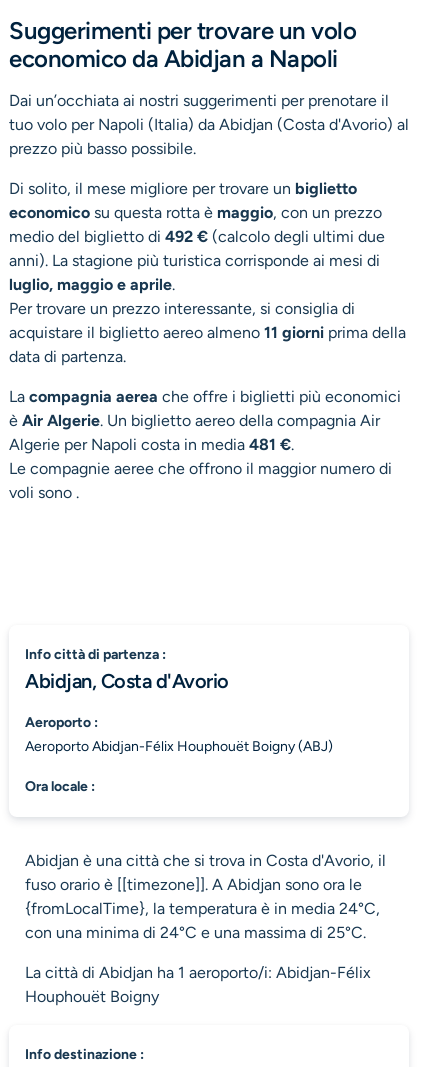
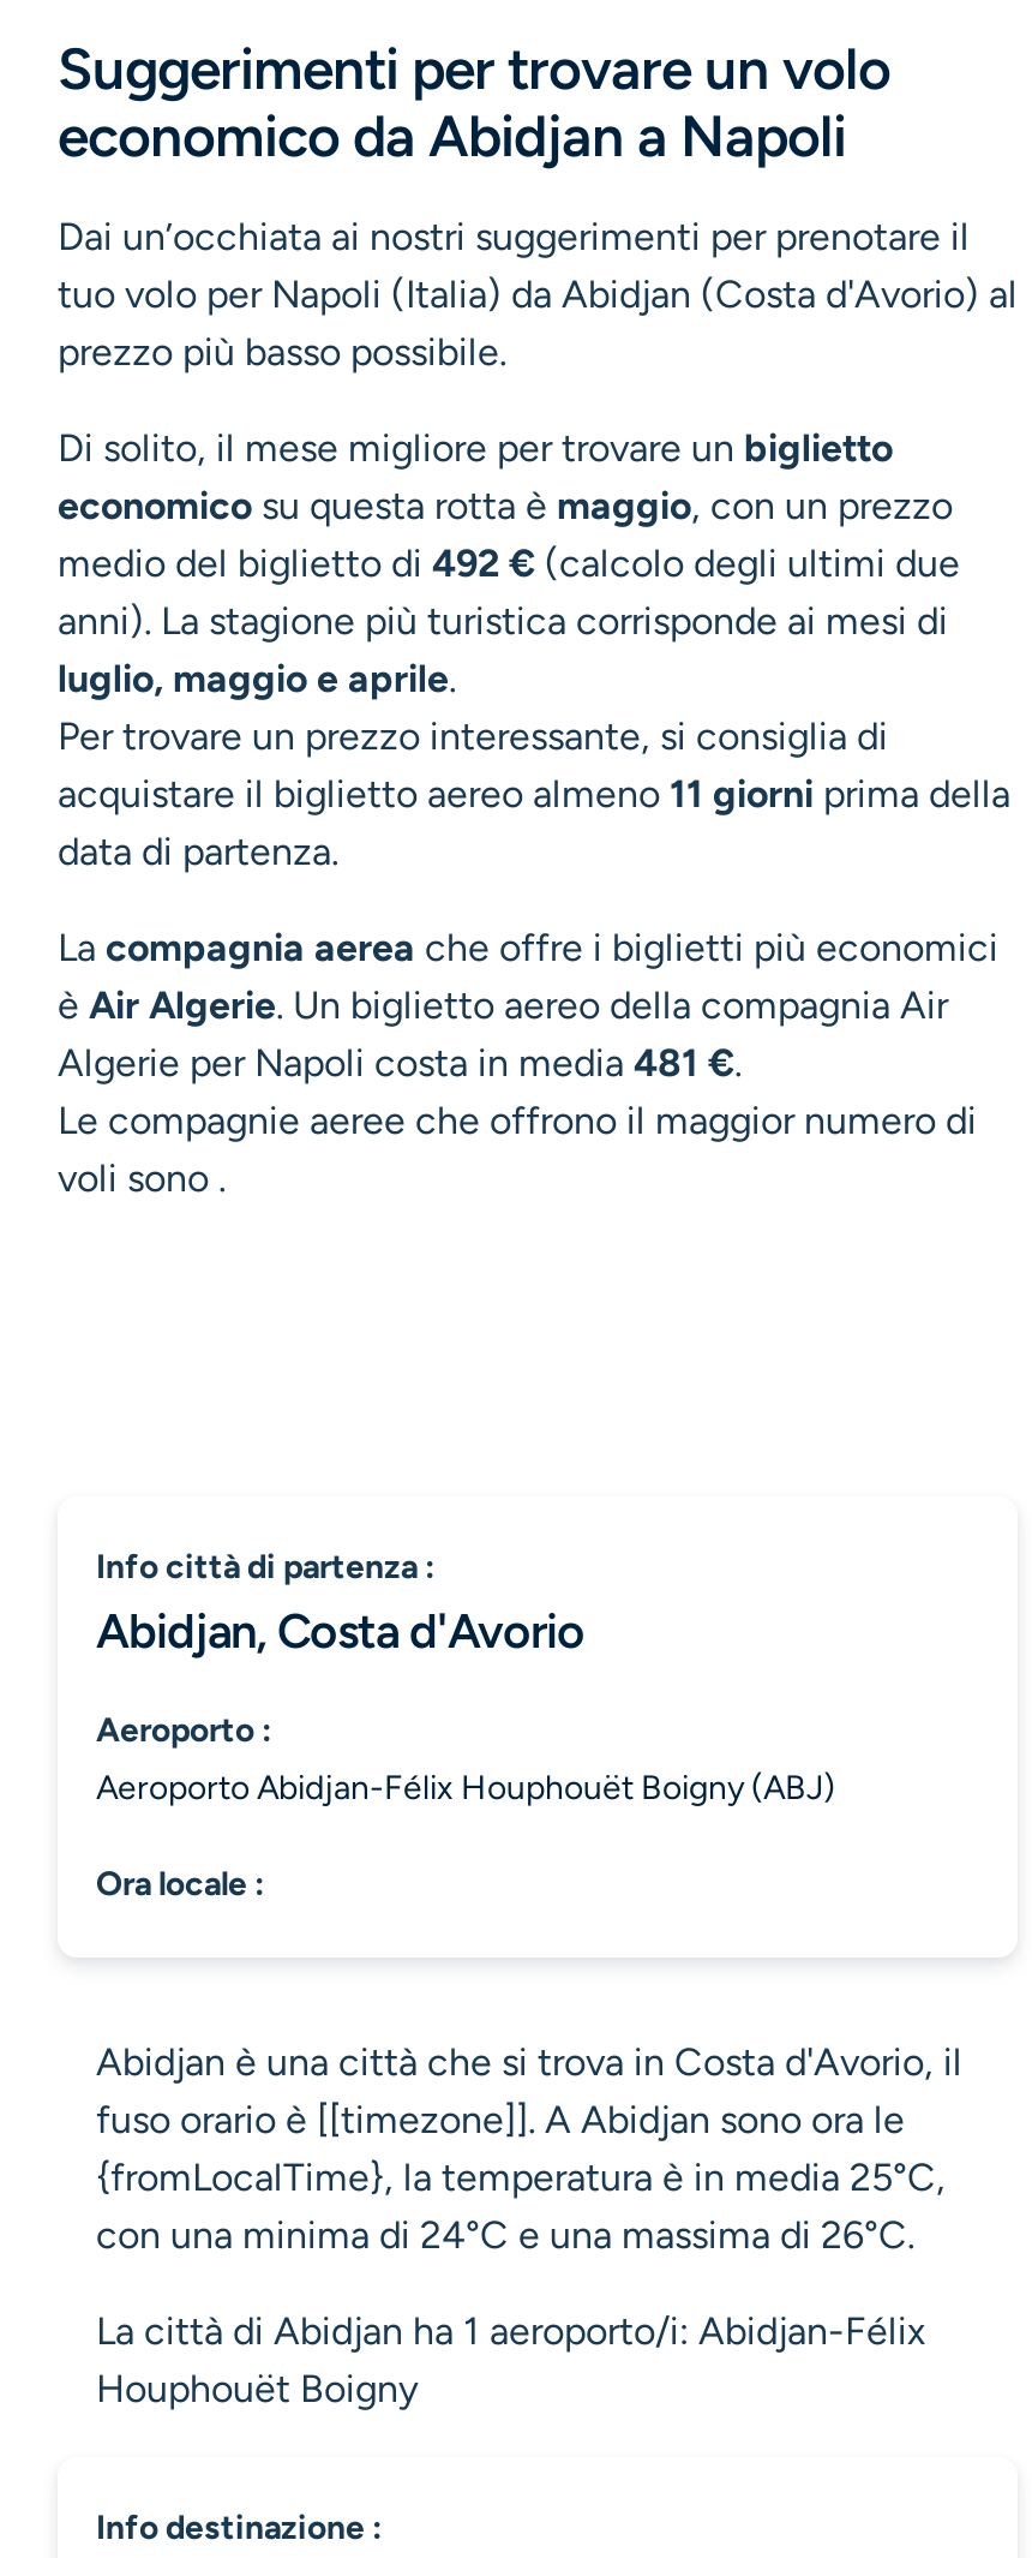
- {fromLocalTime}, la temperatura è in media 24°C,
+ {fromLocalTime}, la temperatura è in media 25°C,

- con una minima di 24°C e una massima di 25°C.
+ con una minima di 24°C e una massima di 26°C.
